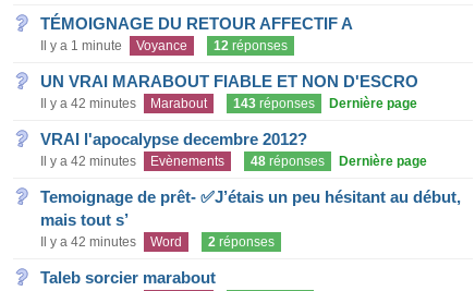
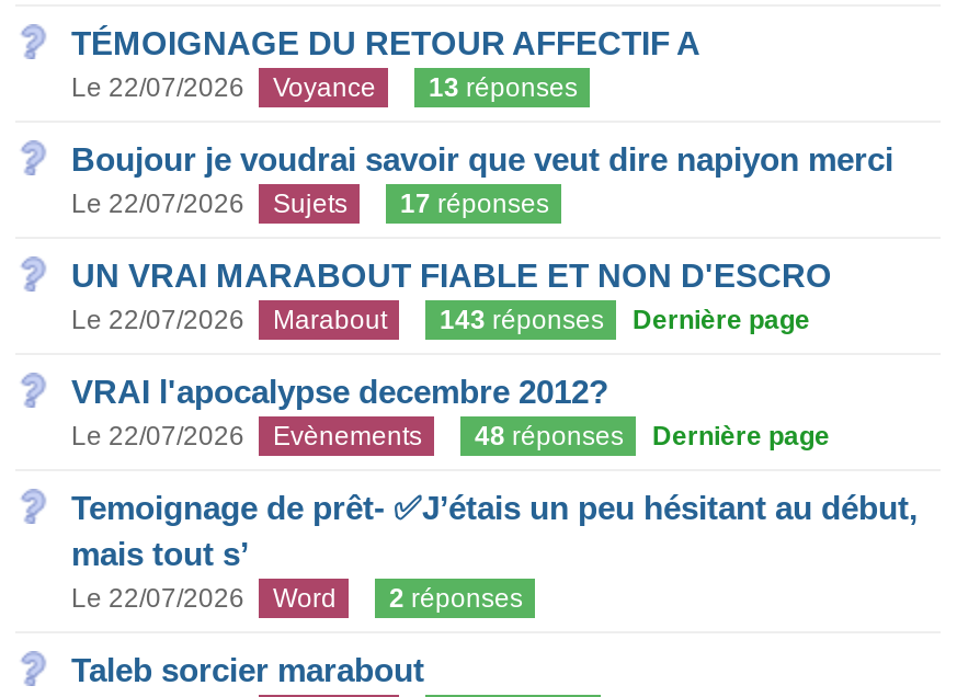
- Il y a 1 minute
+ Le 22/07/2026

- 12 réponses
+ 13 réponses
+ Boujour je voudrai savoir que veut dire napiyon merci
+ Le 22/07/2026
+ Sujets
+ 17 réponses

- Il y a 42 minutes Marabout 143 réponses Dernière page
+ Le 22/07/2026 Marabout 143 réponses Dernière page

- Il y a 42 minutes Evènements 48 réponses Dernière page
+ Le 22/07/2026 Evènements 48 réponses Dernière page

- Il y a 42 minutes Word 2 réponses
+ Le 22/07/2026 Word 2 réponses
